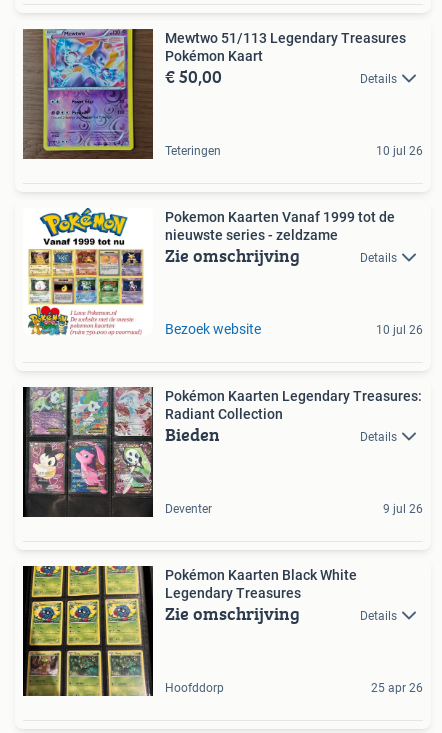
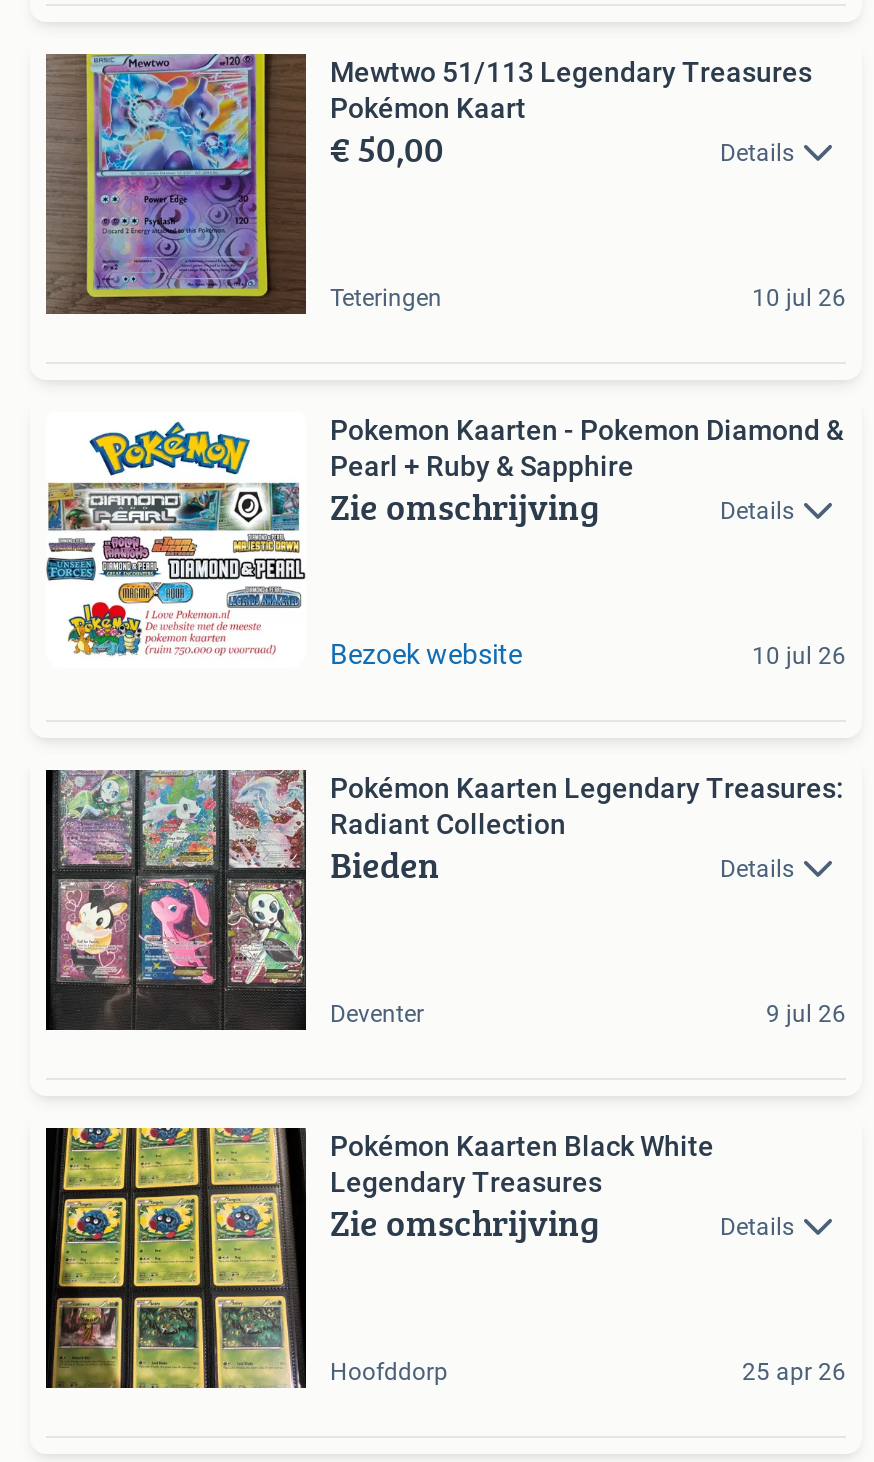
- [image]
- Pokemon Kaarten Vanaf 1999 tot de
- nieuwste series - zeldzame
+ [image]
+ Pokemon Kaarten - Pokemon Diamond &
+ Pearl + Ruby & Sapphire
